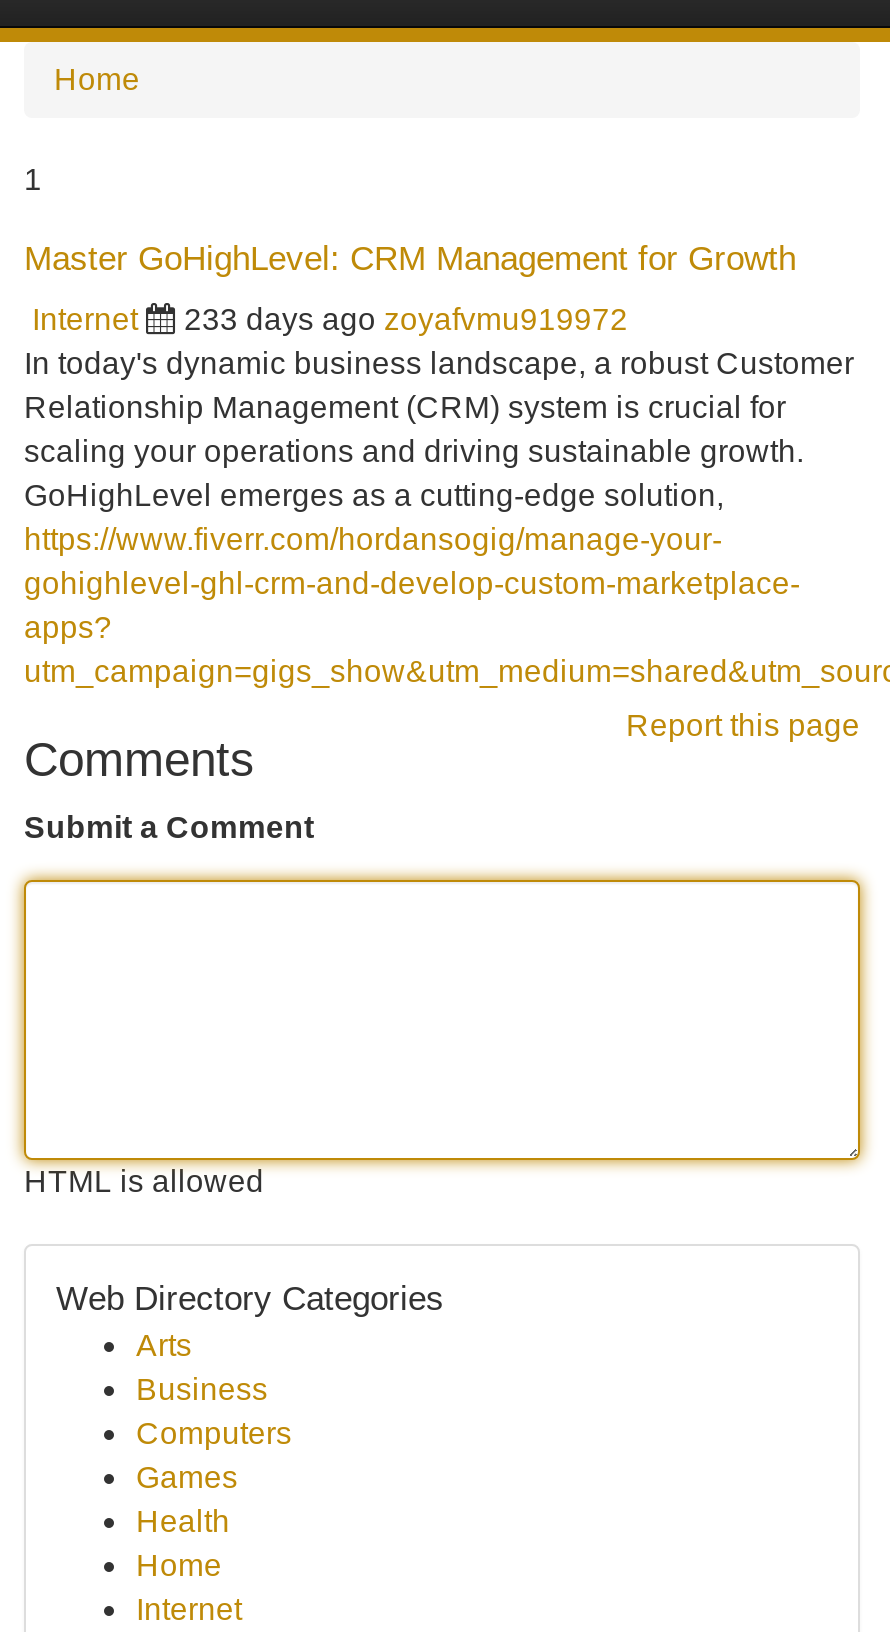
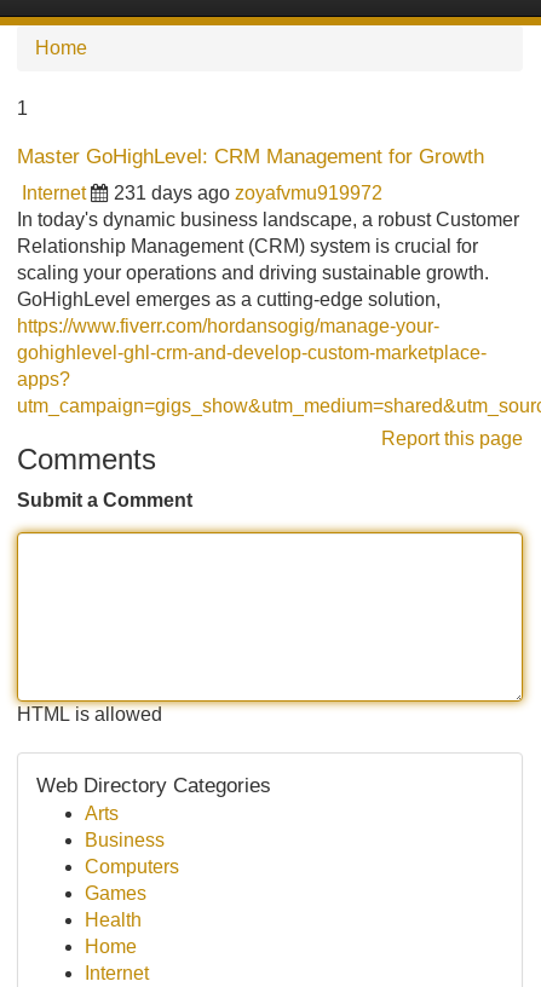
- 233 days ago zoyafvmu919972
+ 231 days ago zoyafvmu919972
